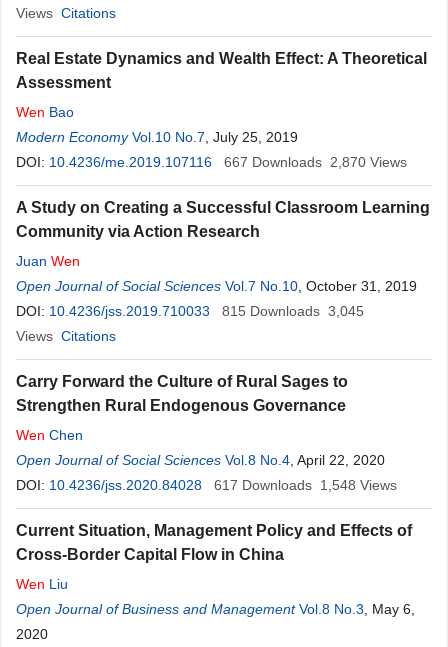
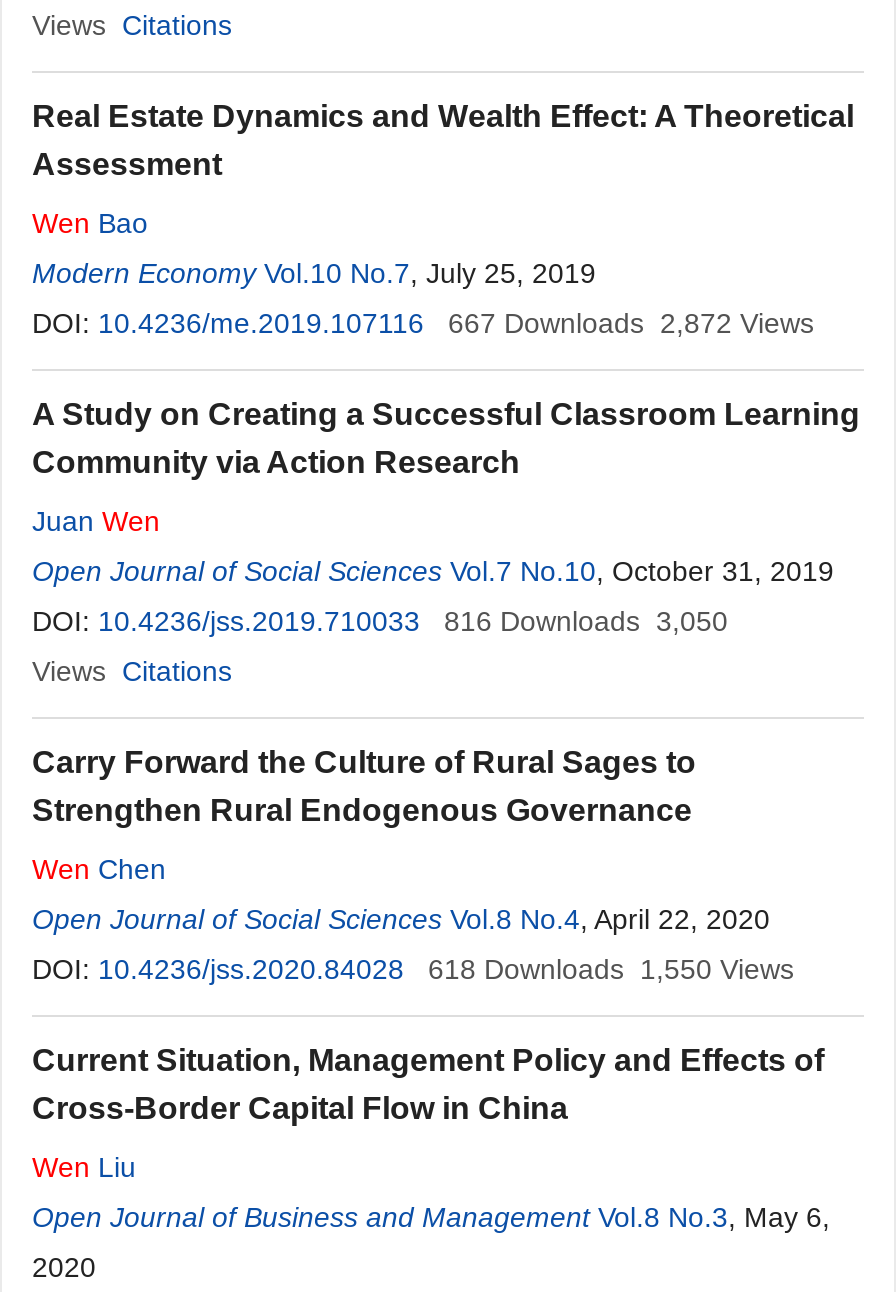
- 667 Downloads 2,870 Views
+ 667 Downloads 2,872 Views

- DOI: 10.4236/jss.2019.710033 815 Downloads 3,045
+ DOI: 10.4236/jss.2019.710033 816 Downloads 3,050

- 617 Downloads 1,548 Views
+ 618 Downloads 1,550 Views
